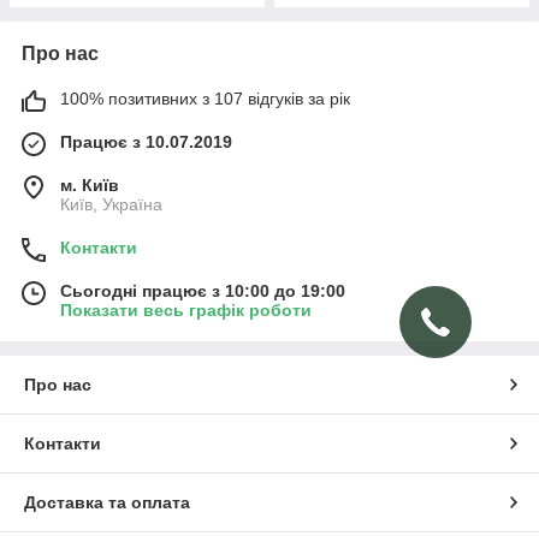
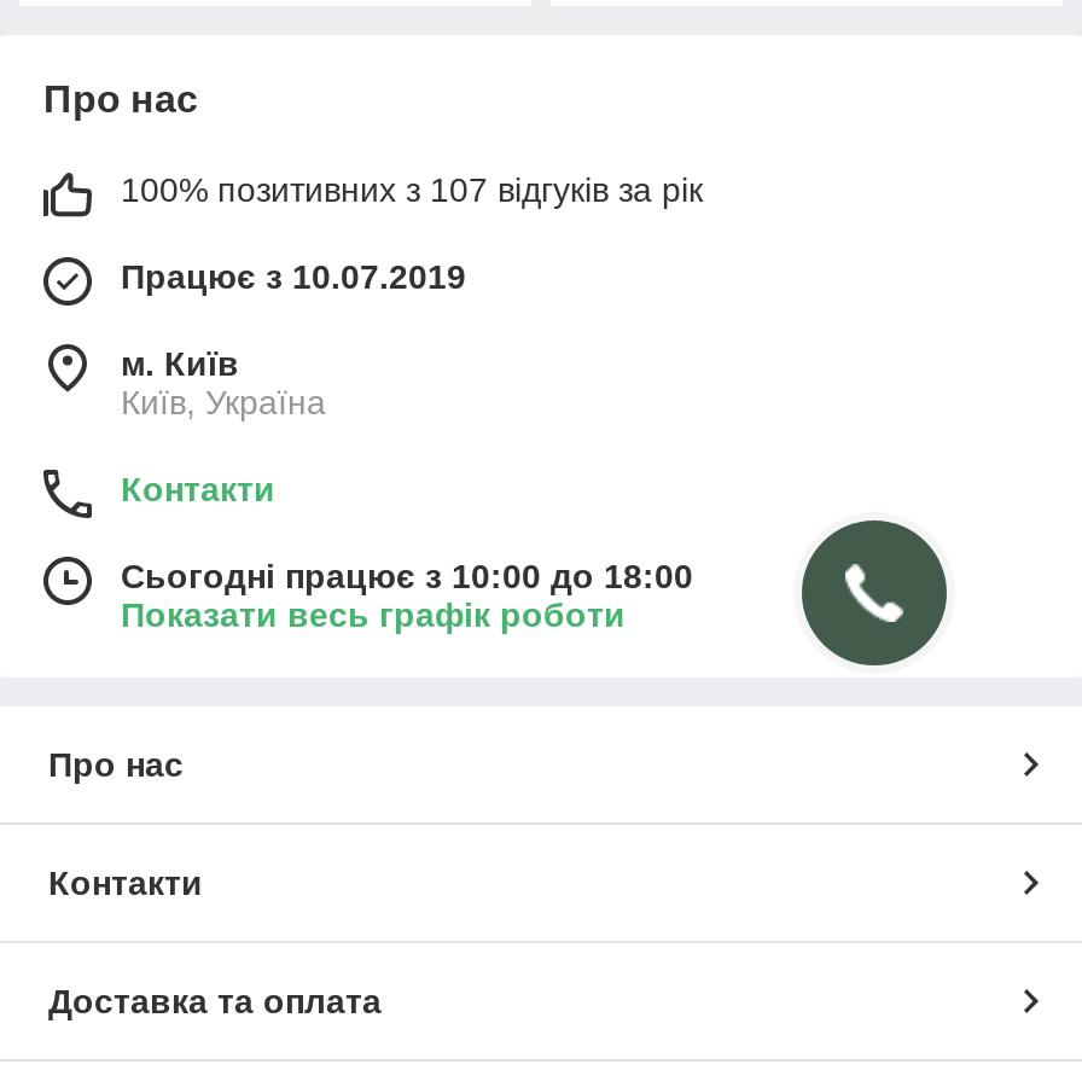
- [image]
+ [image]

- Сьогодні працює з 10:00 до 19:00
+ Сьогодні працює з 10:00 до 18:00
